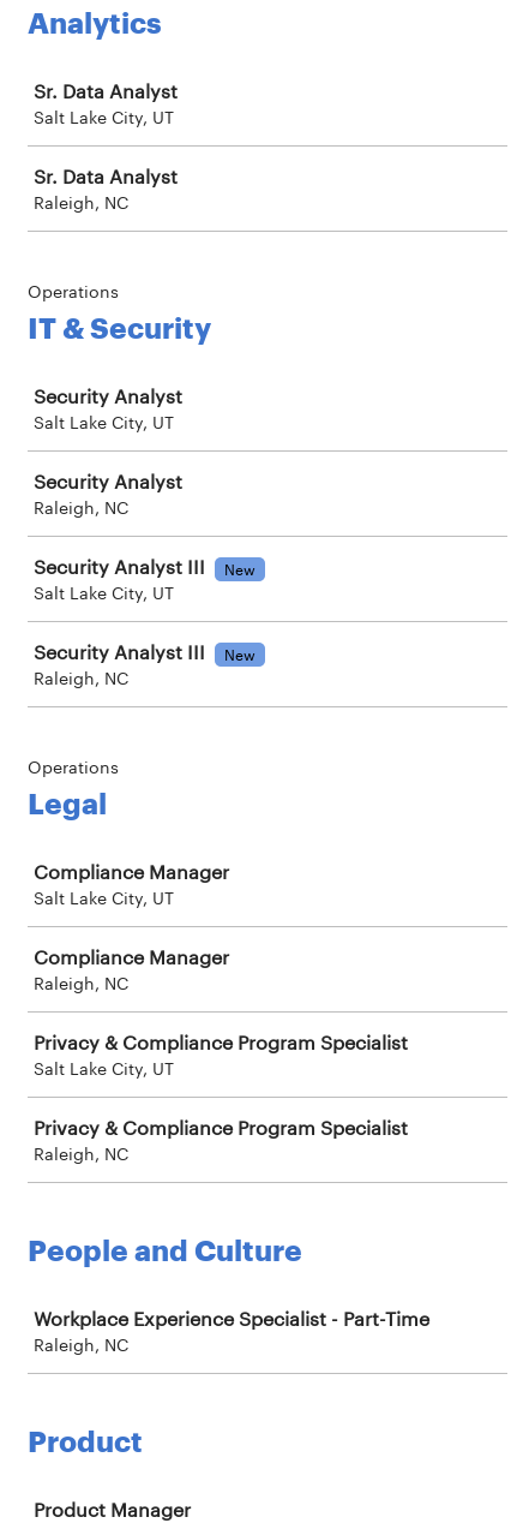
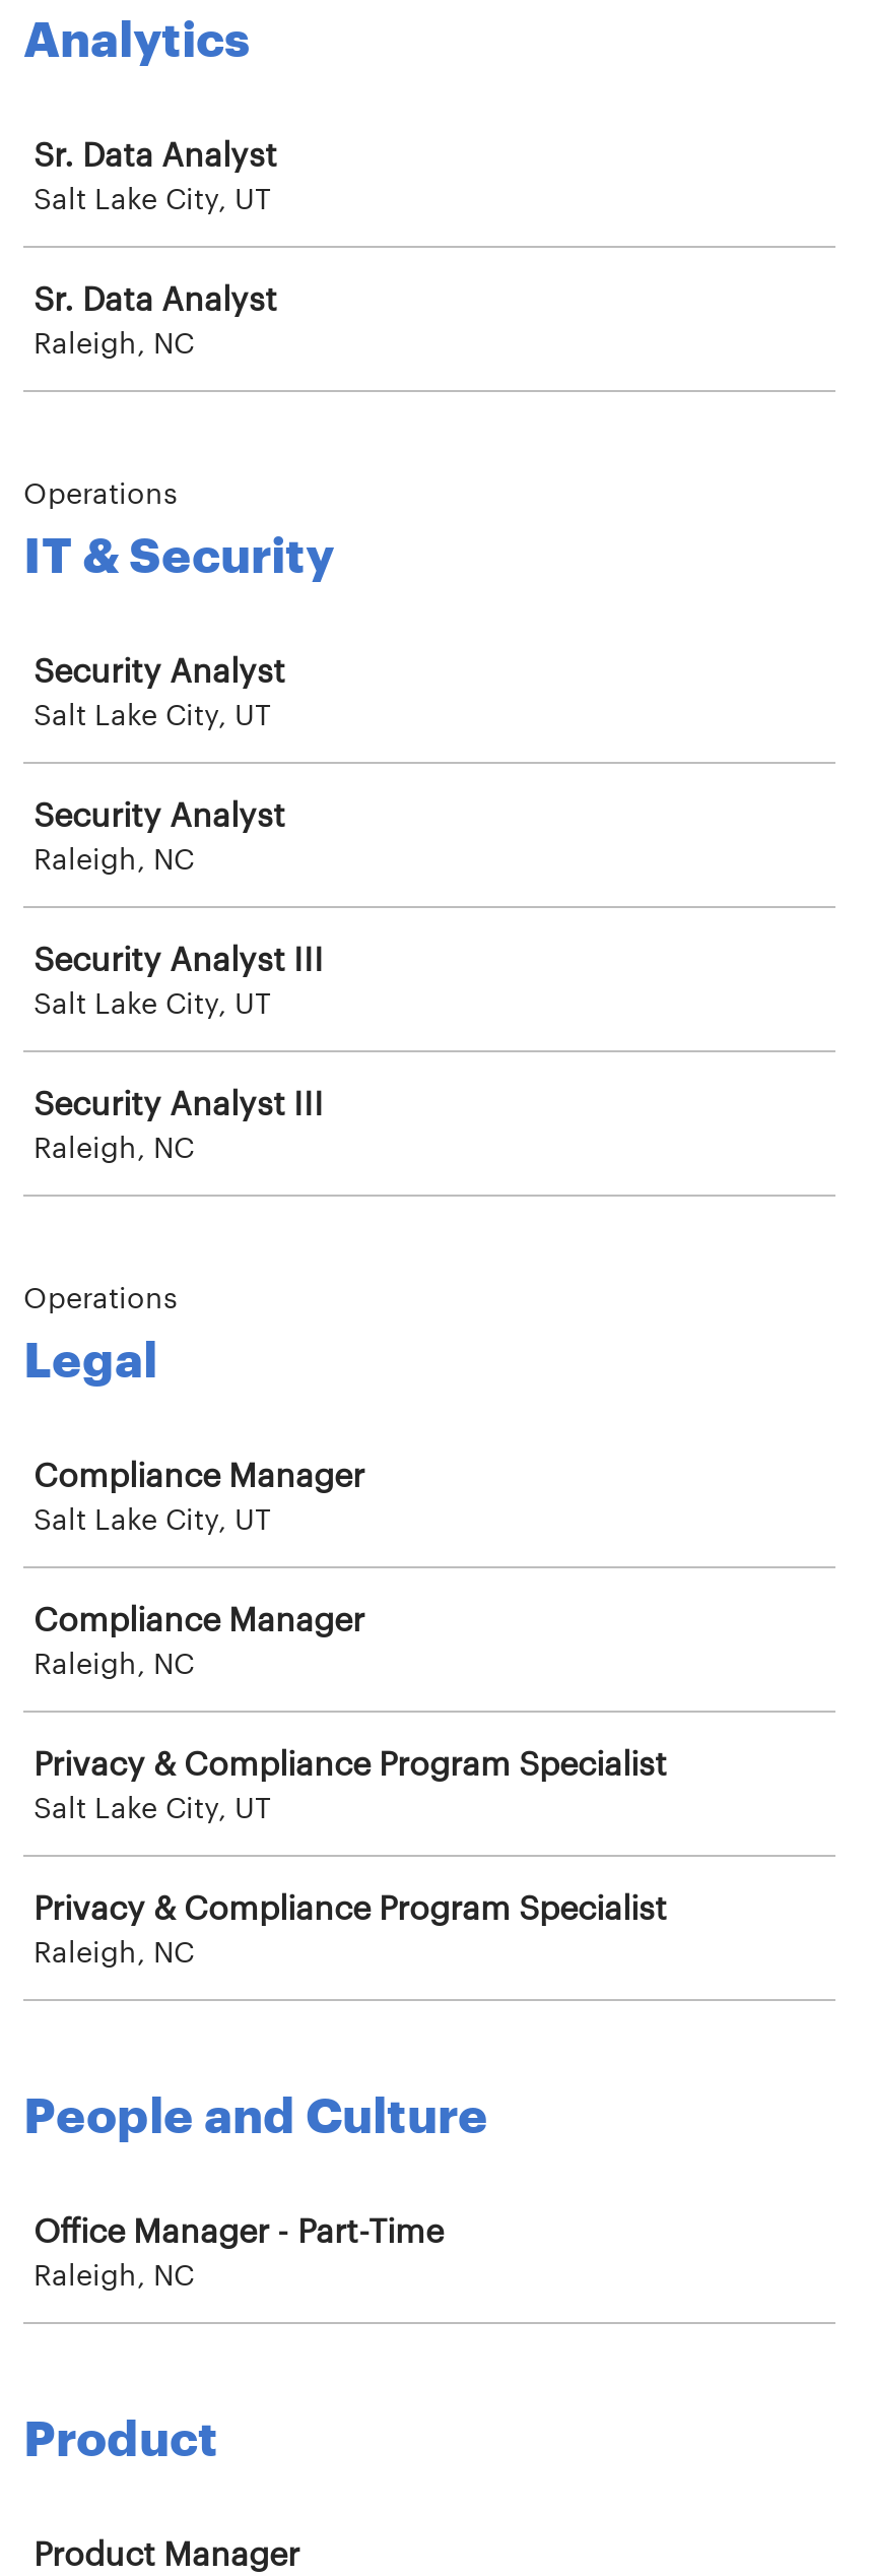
- New

- New

- Workplace Experience Specialist - Part-Time
+ Office Manager - Part-Time
